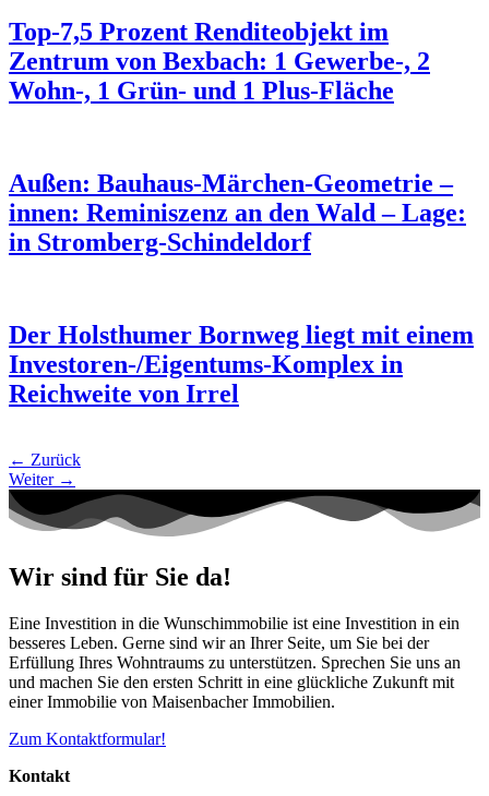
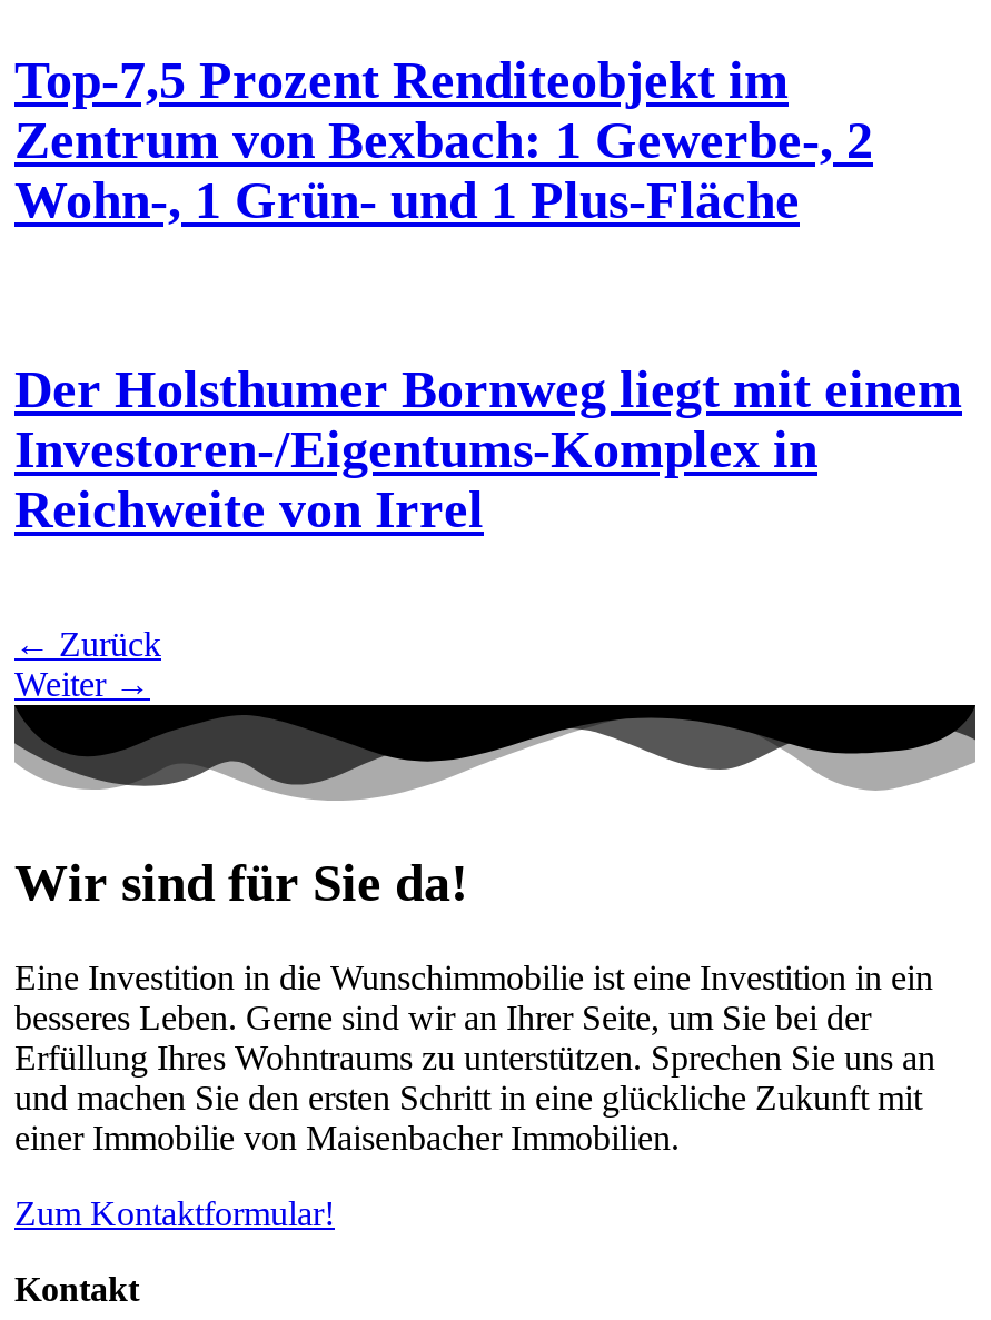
- Außen: Bauhaus-Märchen-Geometrie –
- innen: Reminiszenz an den Wald – Lage:
- in Stromberg-Schindeldorf
